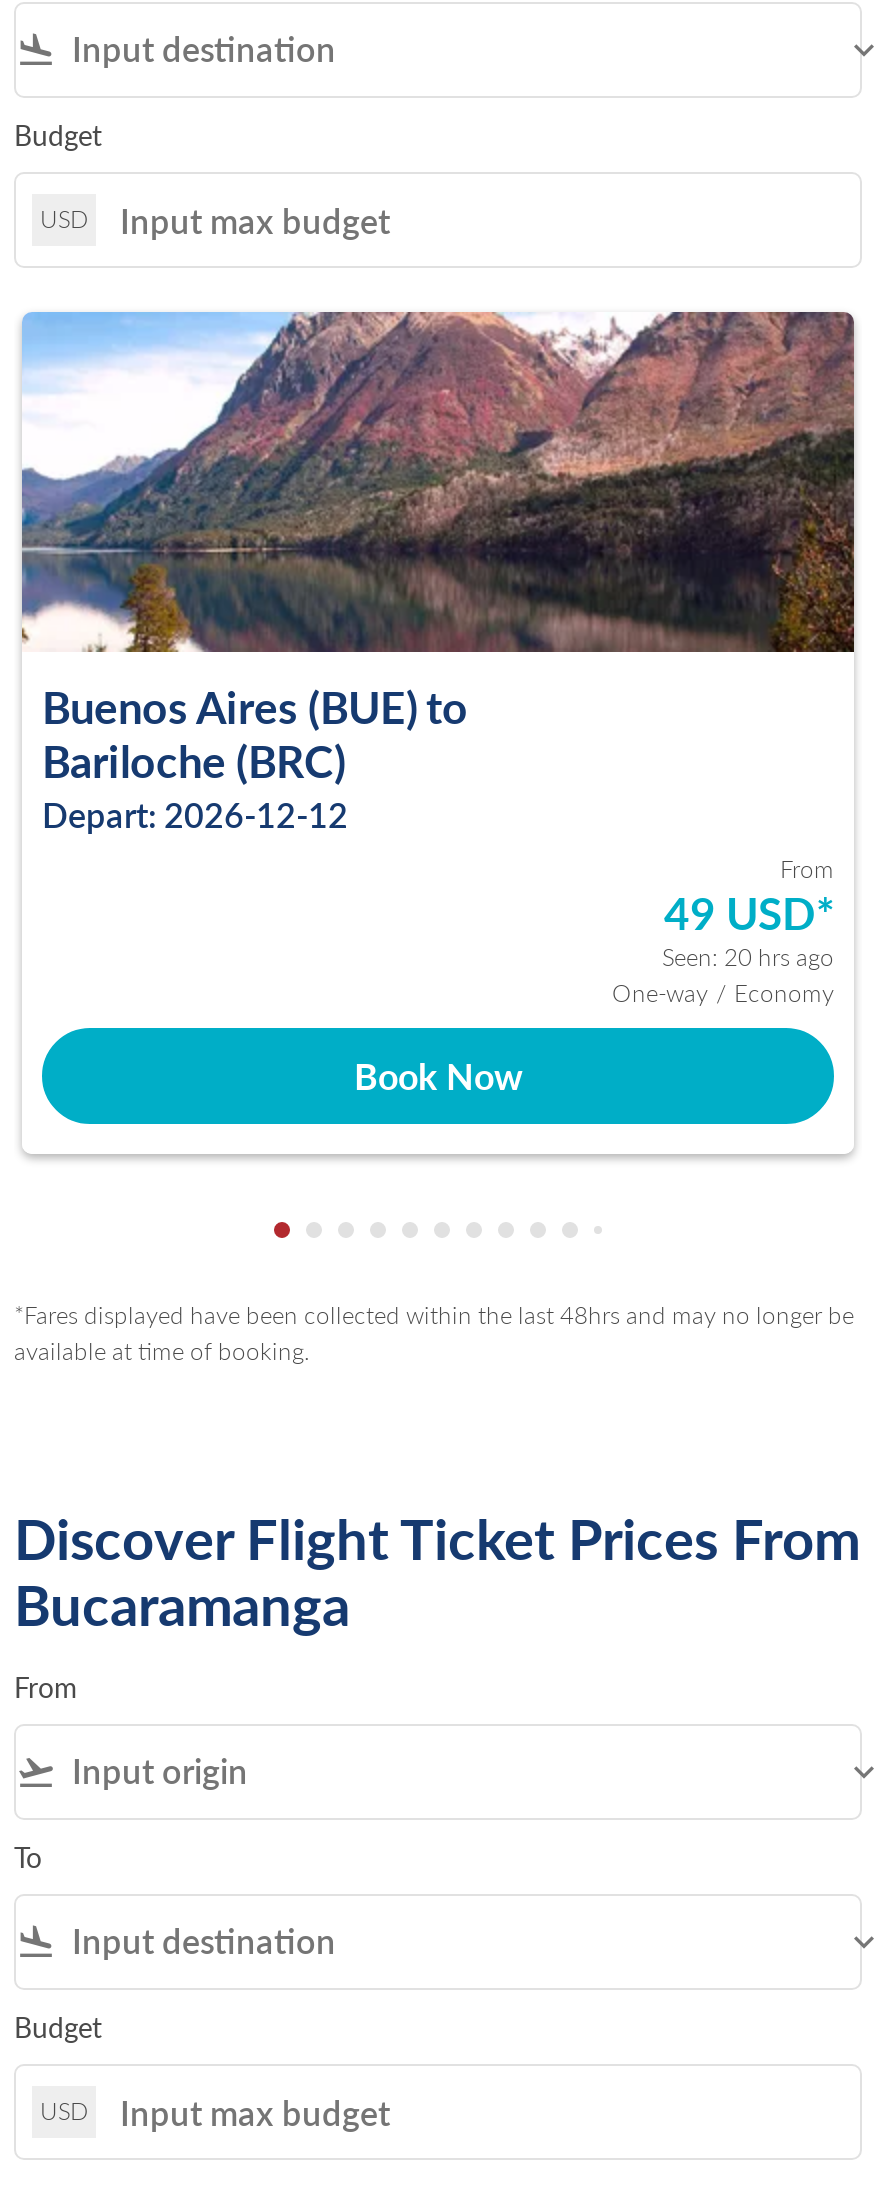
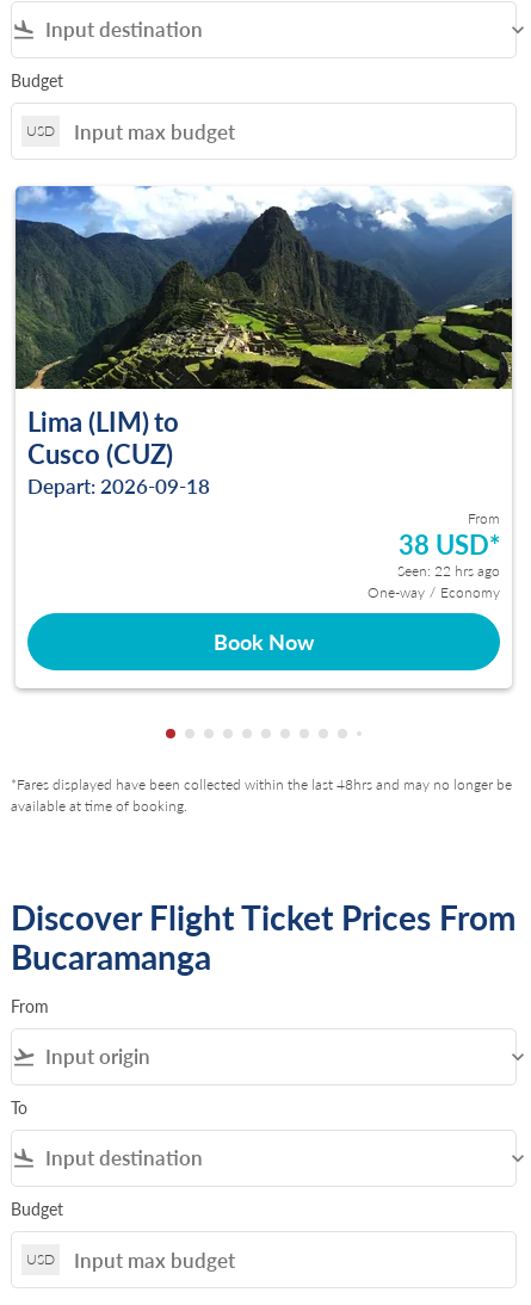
- [image]
- Buenos Aires (BUE) to
- Bariloche (BRC)
- Depart: 2026-12-12
+ [image]
+ Lima (LIM) to
+ Cusco (CUZ)
+ Depart: 2026-09-18

- 49 USD*
+ 38 USD*

- Seen: 20 hrs ago
+ Seen: 22 hrs ago
